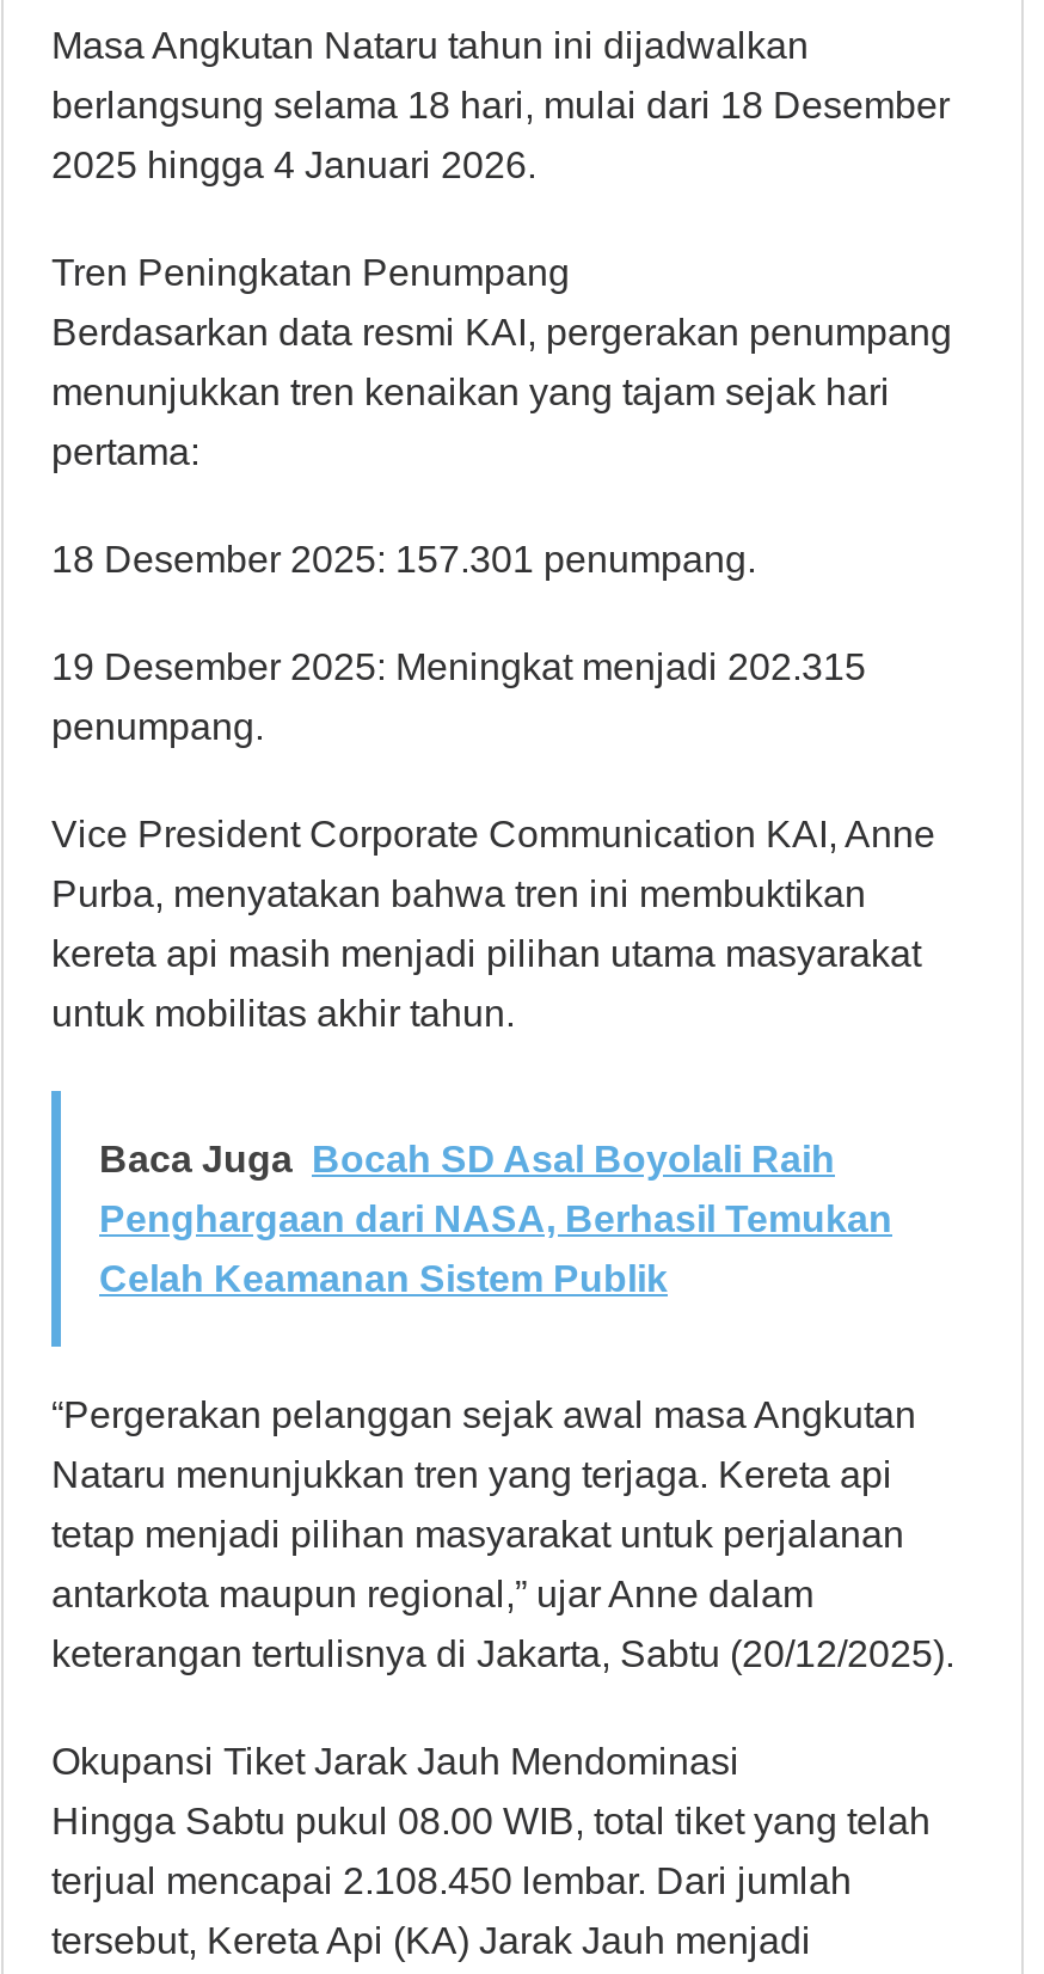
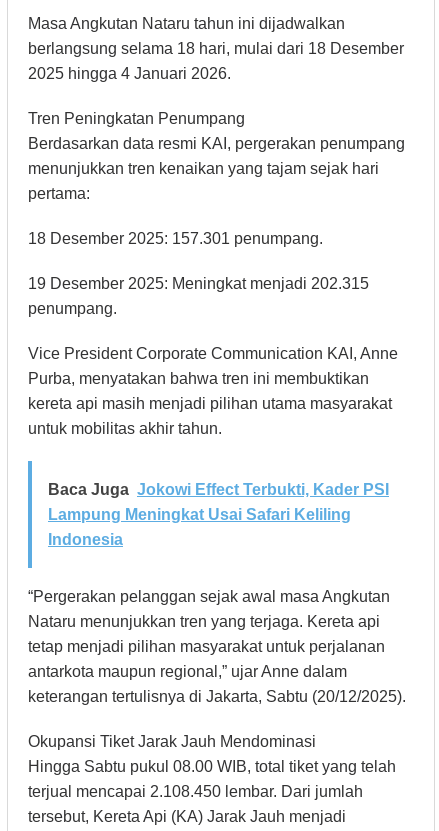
- Baca Juga Bocah SD Asal Boyolali Raih
+ Baca Juga Jokowi Effect Terbukti, Kader PSI

- Penghargaan dari NASA, Berhasil Temukan
+ Lampung Meningkat Usai Safari Keliling

- Celah Keamanan Sistem Publik
+ Indonesia
